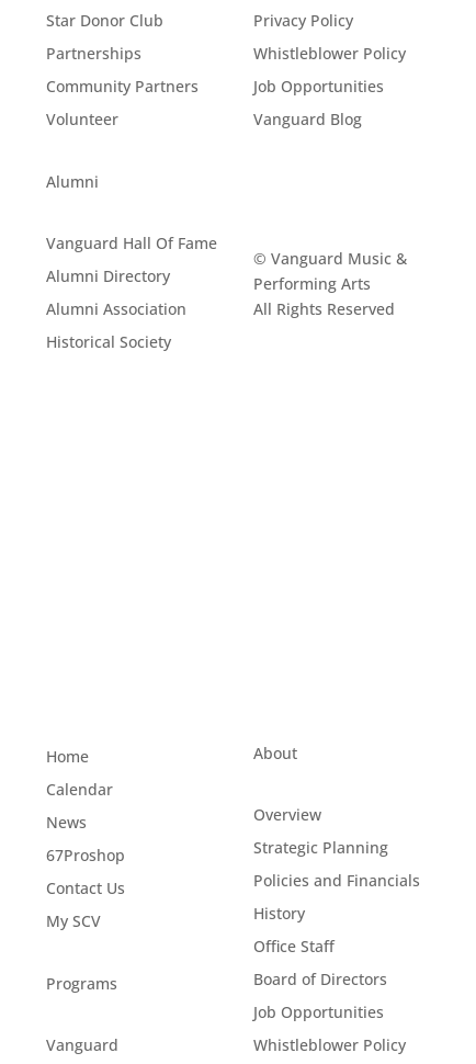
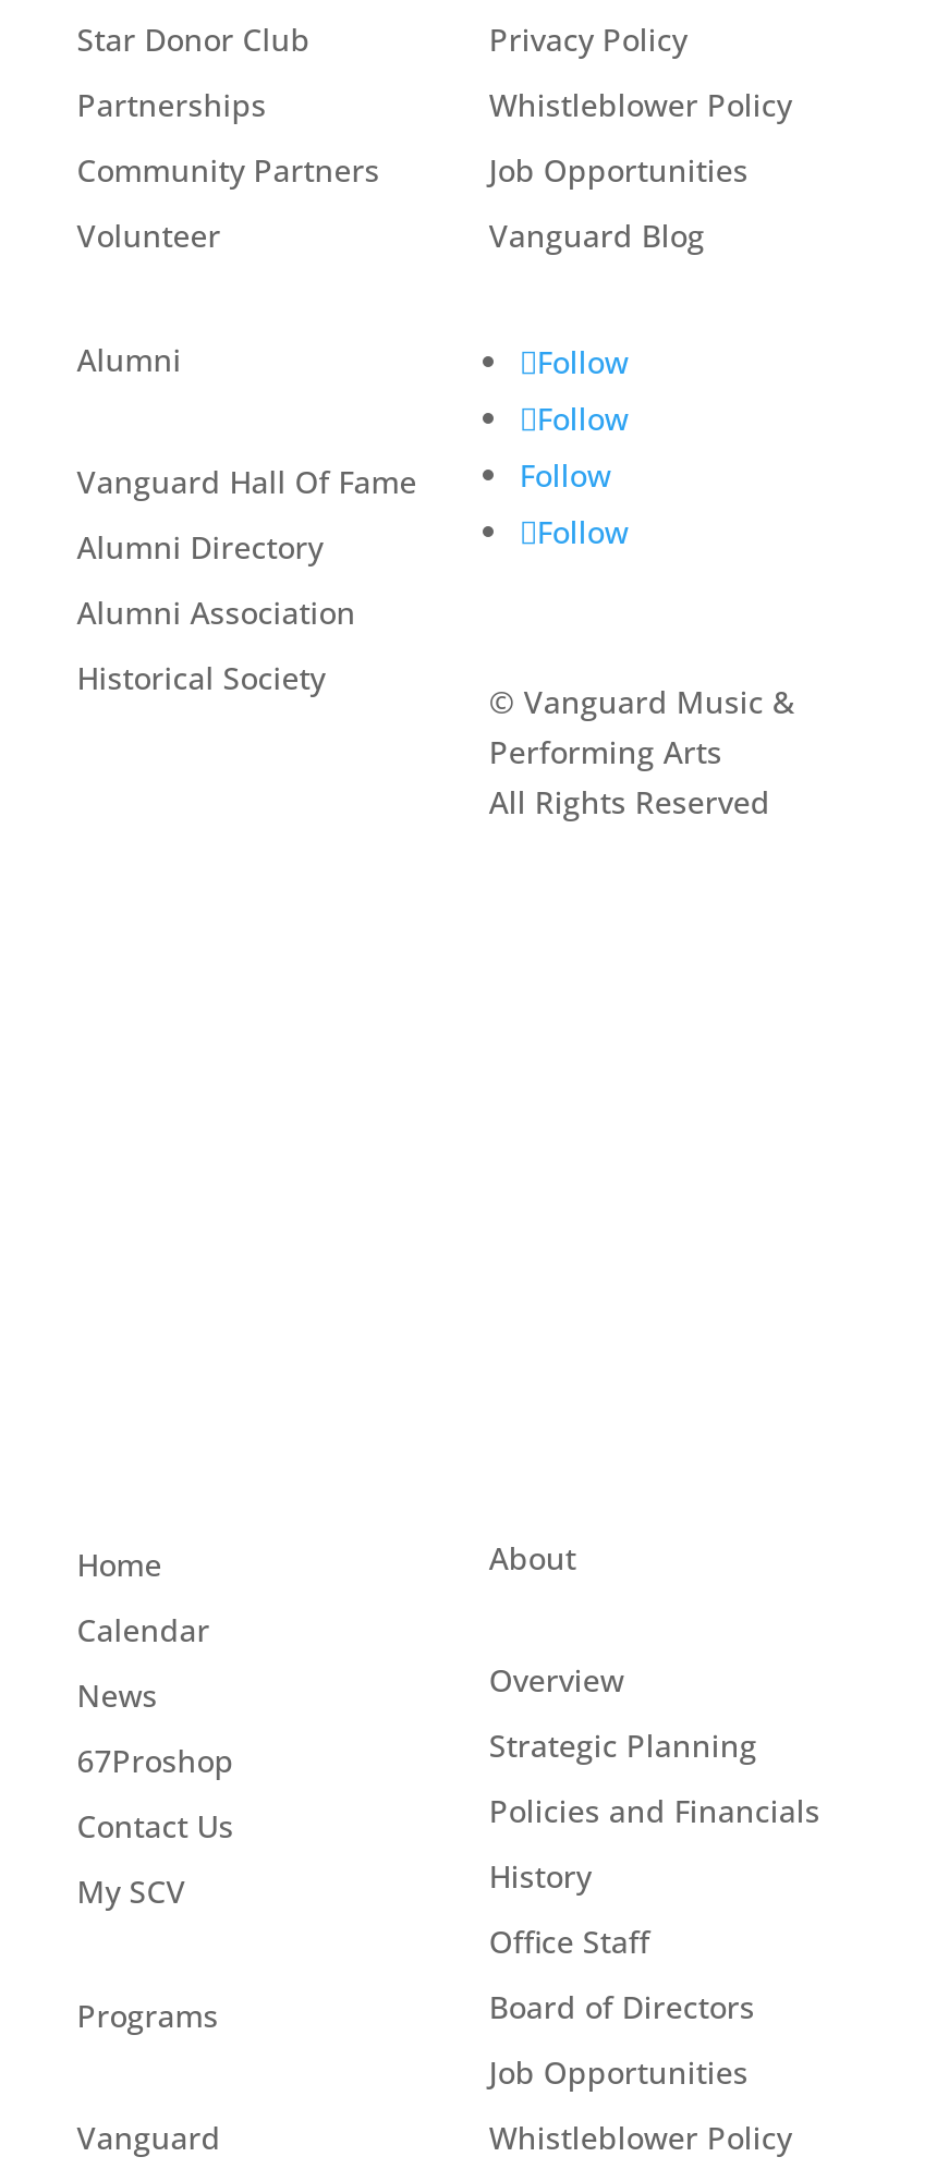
+ Follow
+ Follow
+ Follow
+ Follow

moved down: © Vanguard Music & | Performing Arts | All Rights Reserved
